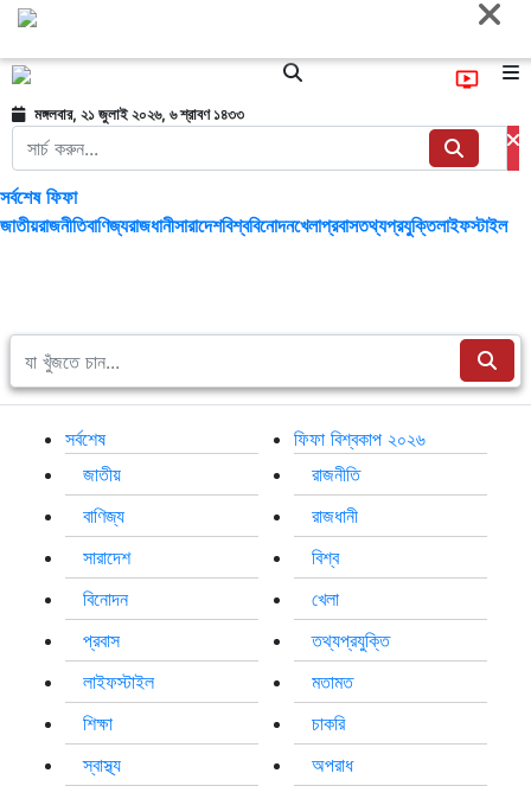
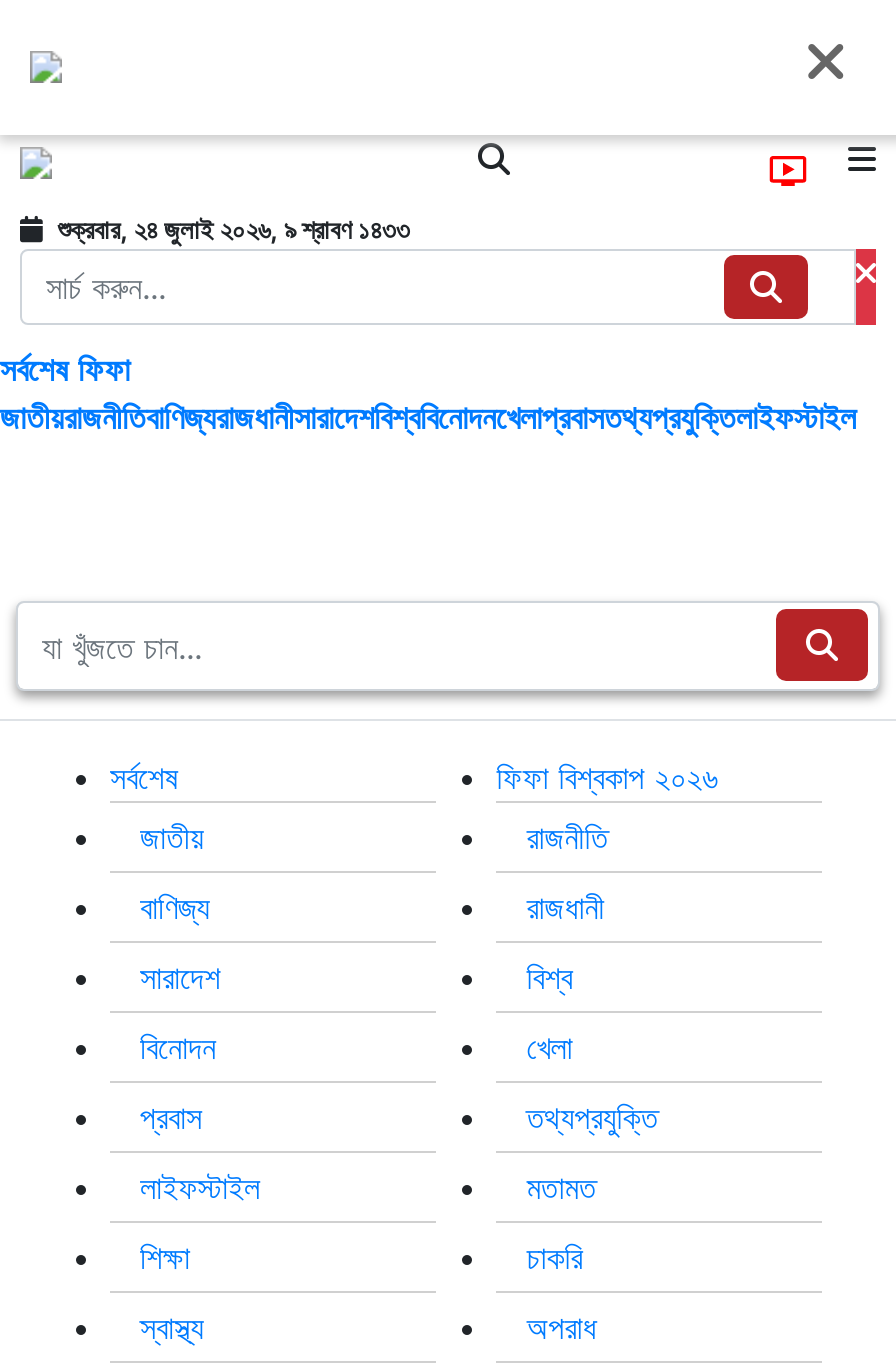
- মঙ্গলবার, ২১ জুলাই ২০২৬, ৬ শ্রাবণ ১৪৩৩
+ শুক্রবার, ২৪ জুলাই ২০২৬, ৯ শ্রাবণ ১৪৩৩
